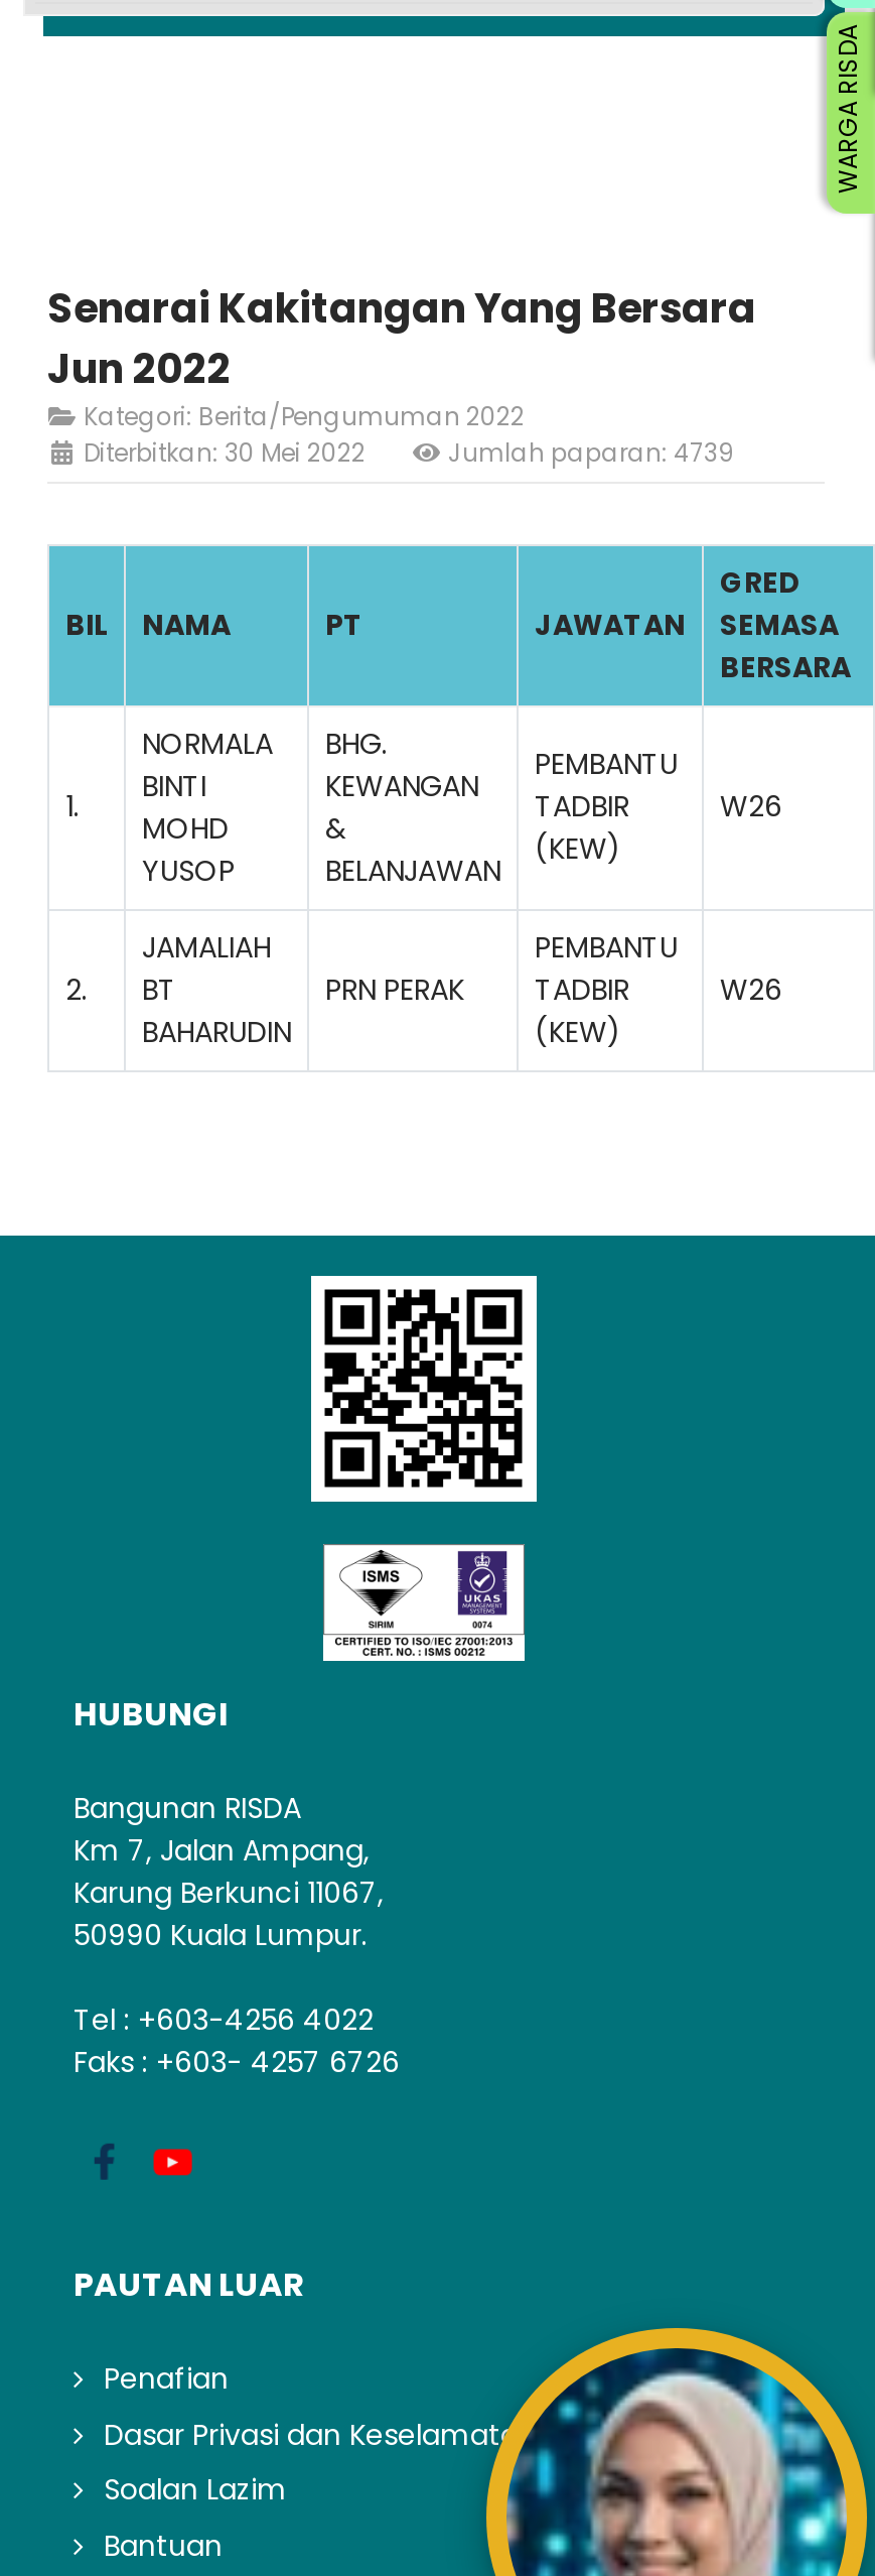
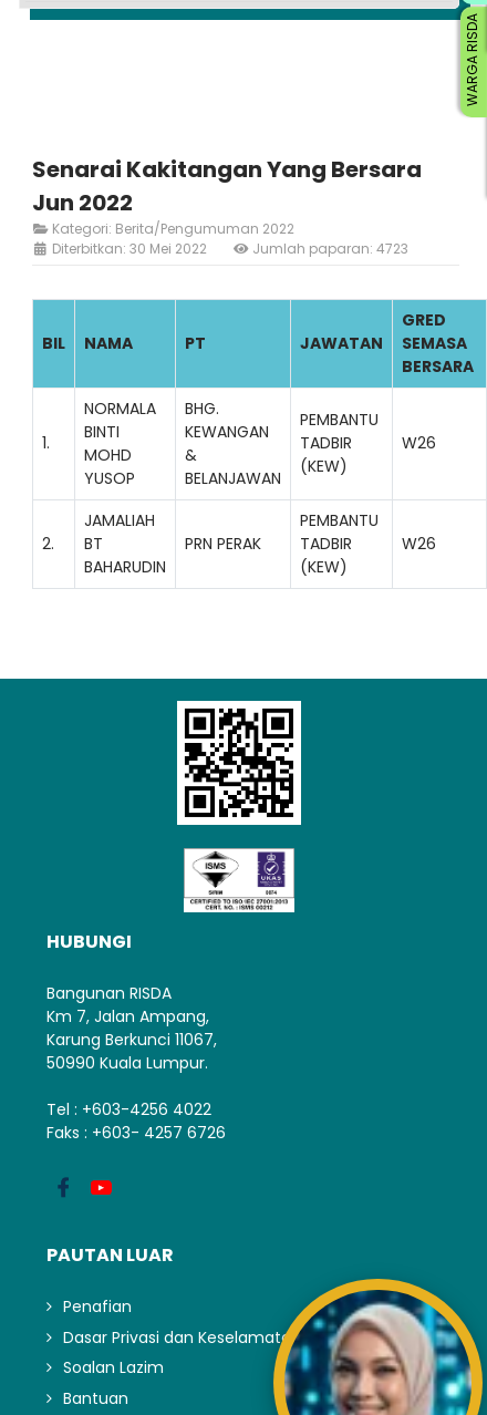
- Jumlah paparan: 4739
+ Jumlah paparan: 4723
